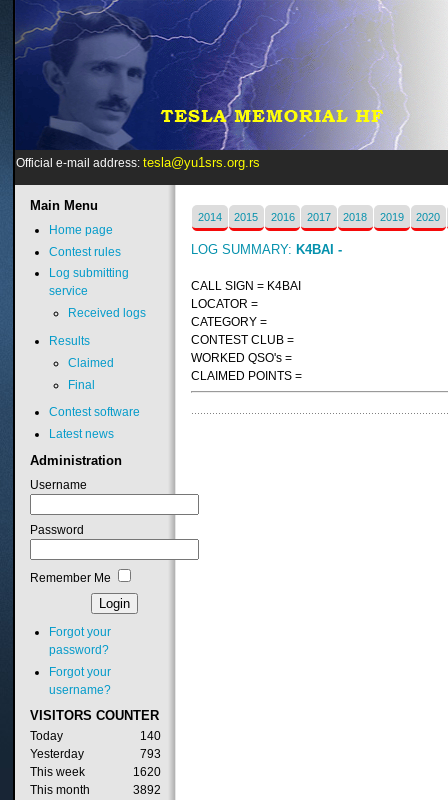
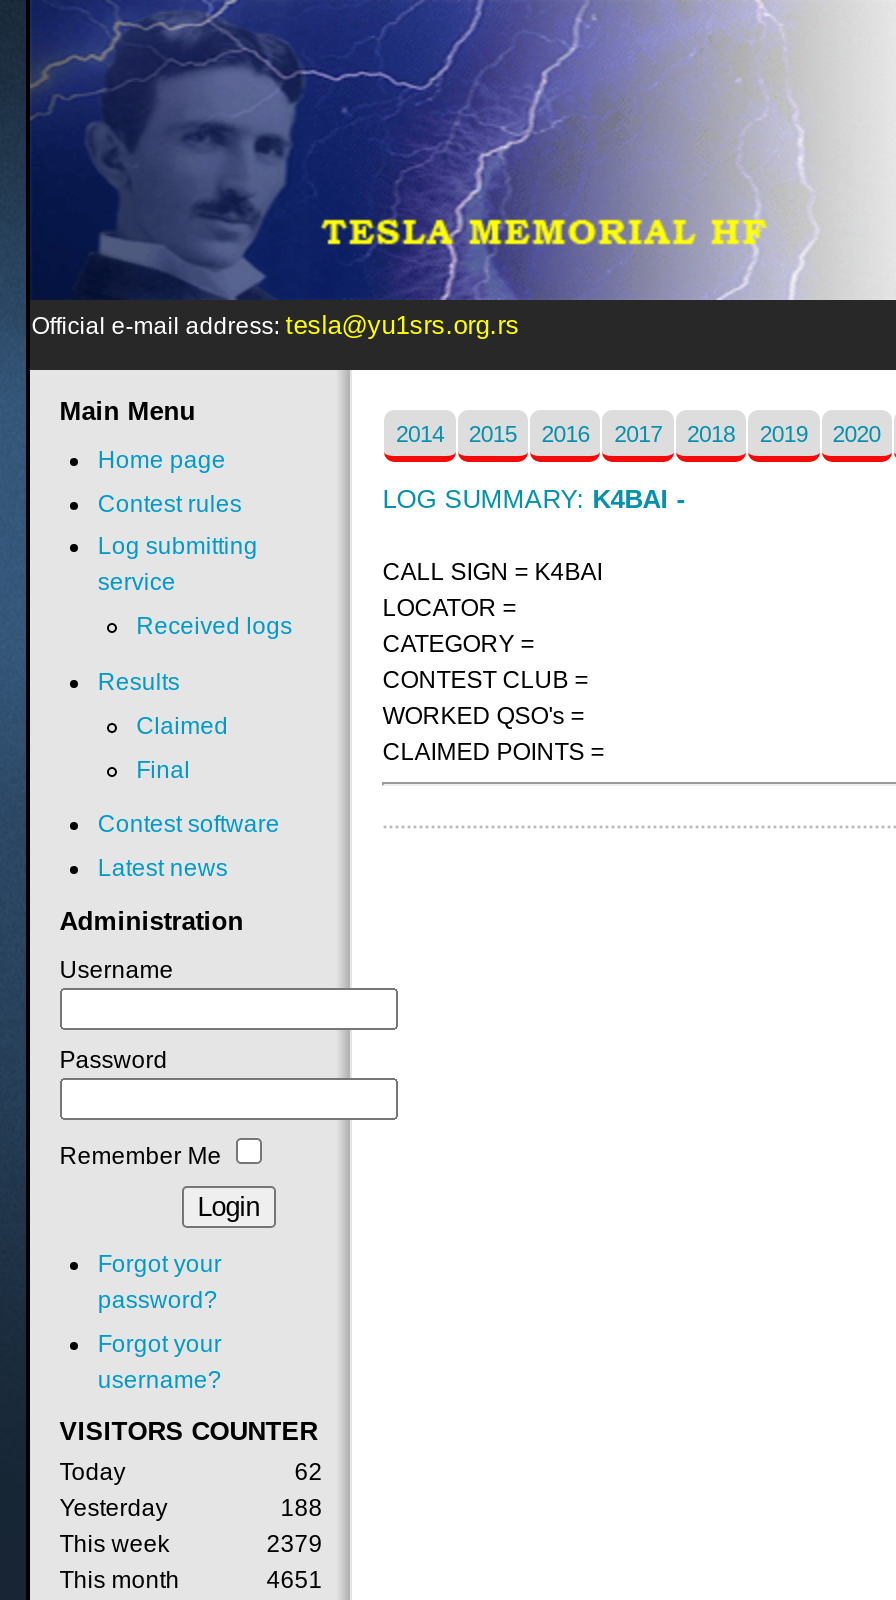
- 140
+ 62

- 793
+ 188

- 1620
+ 2379

- 3892
+ 4651
